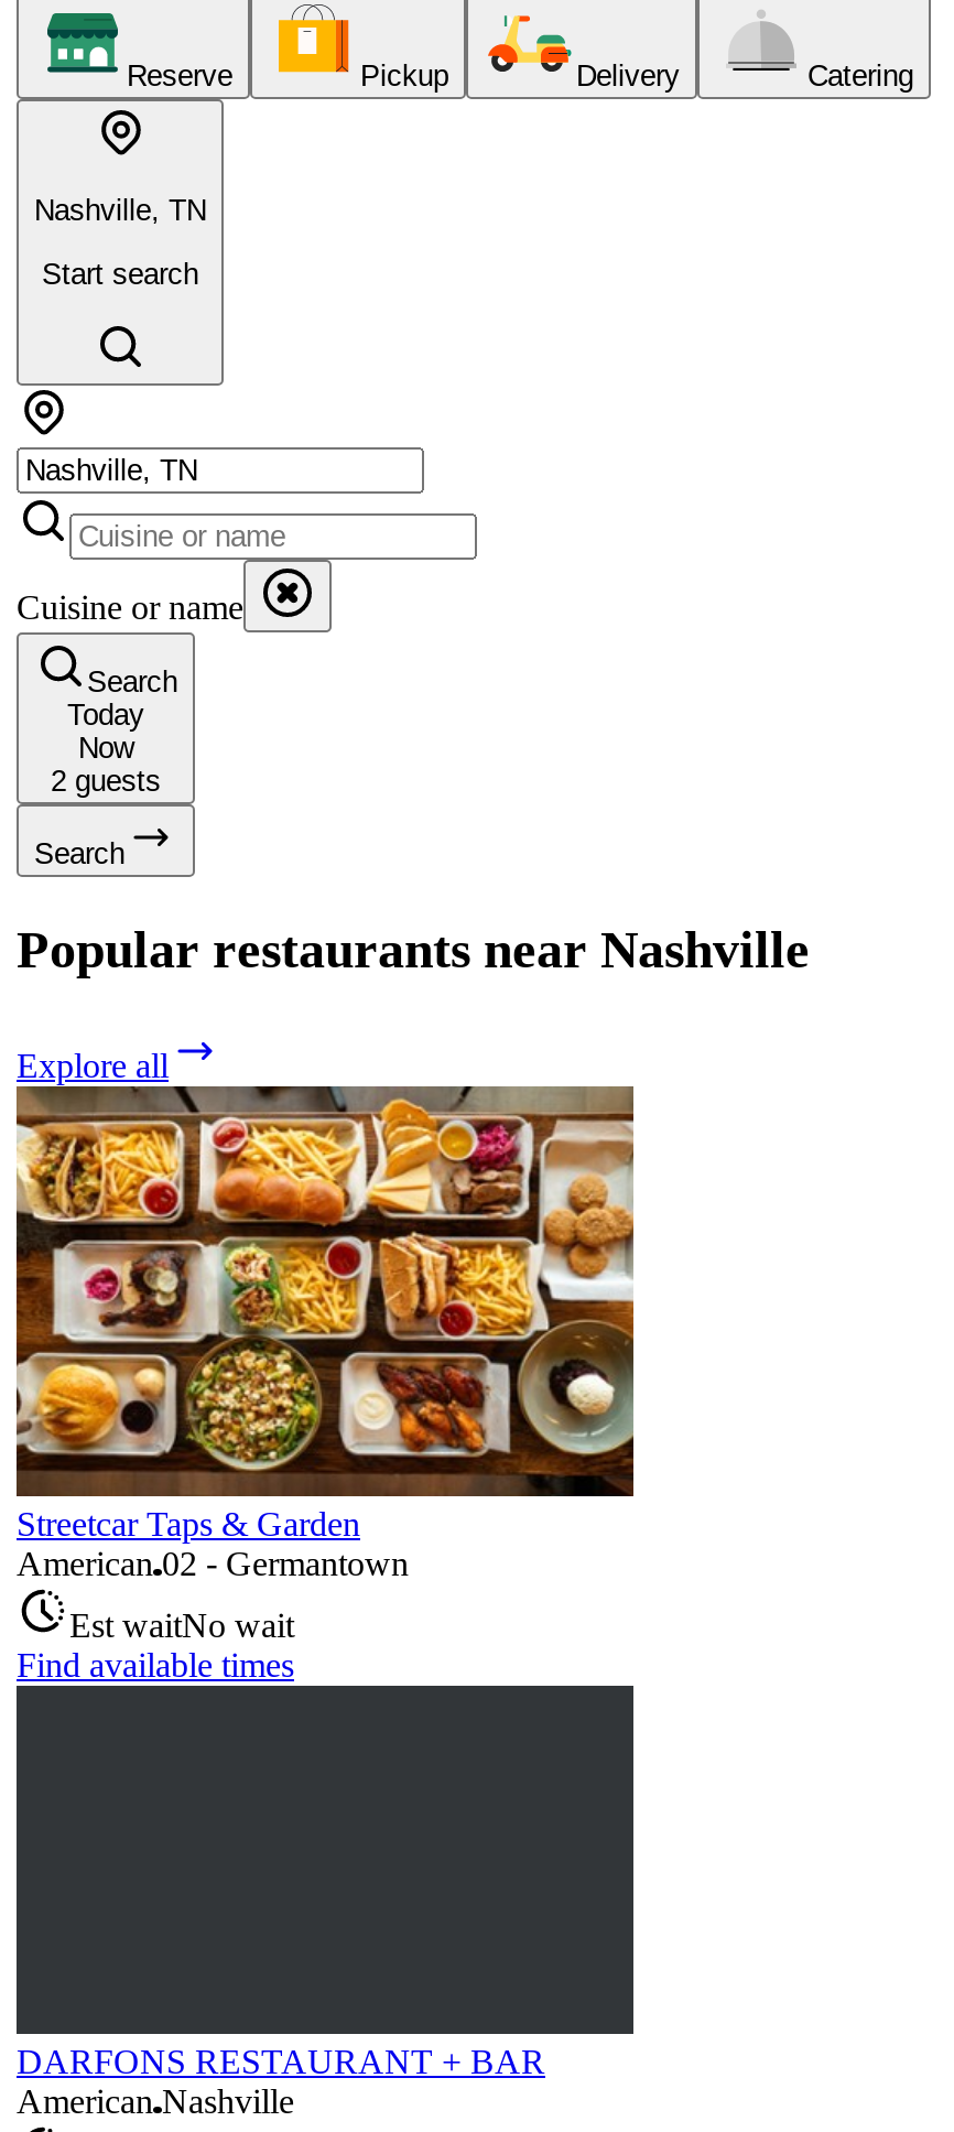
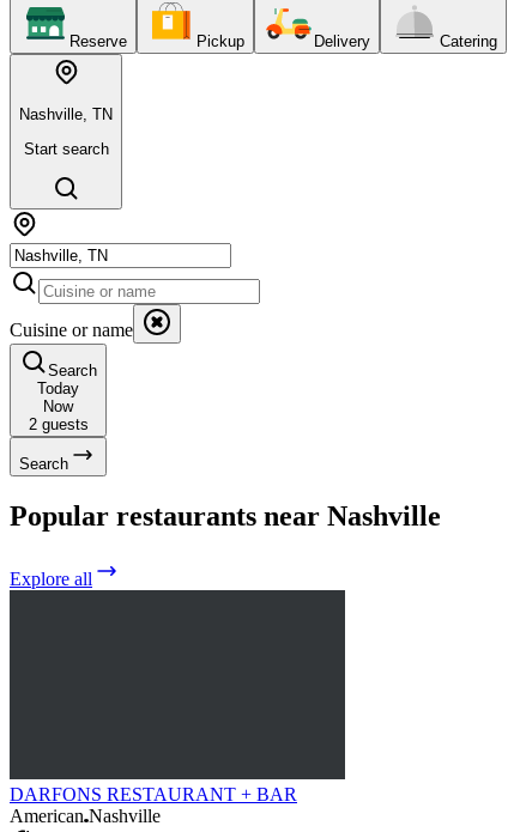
- [image]
- Streetcar Taps & Garden
- American 02 - Germantown
- Est waitNo wait
- Find available times
